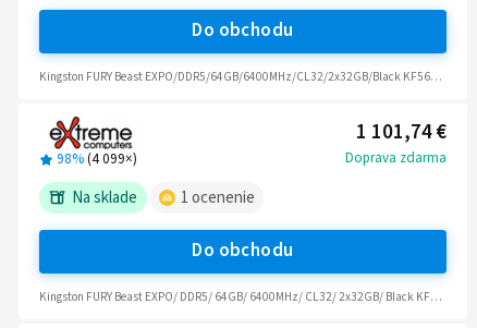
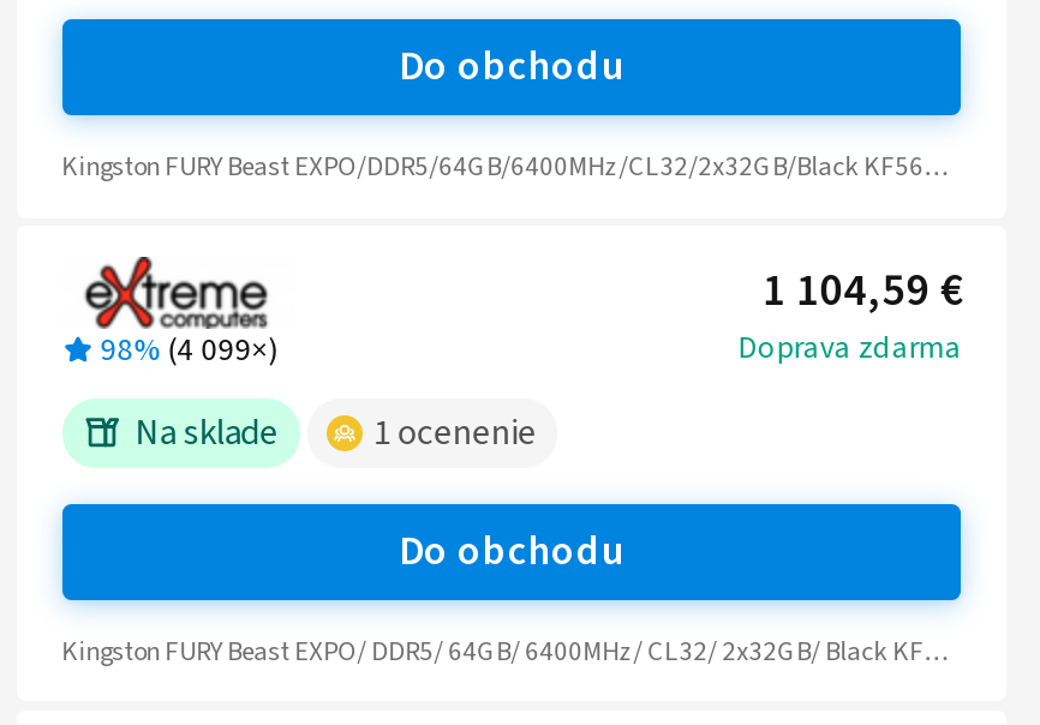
- 1 101,74 €
+ 1 104,59 €
